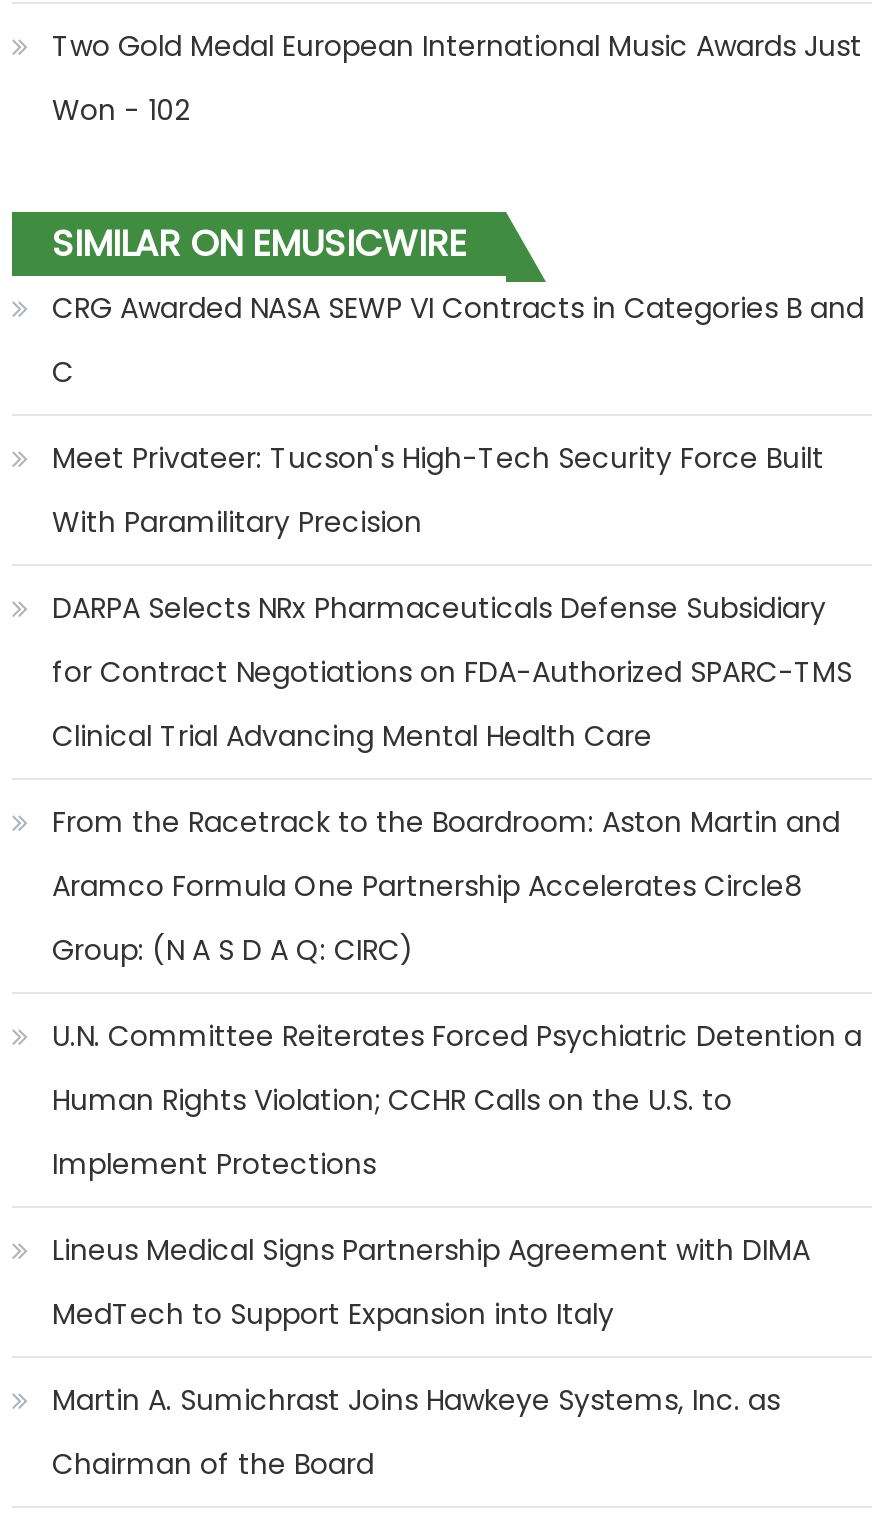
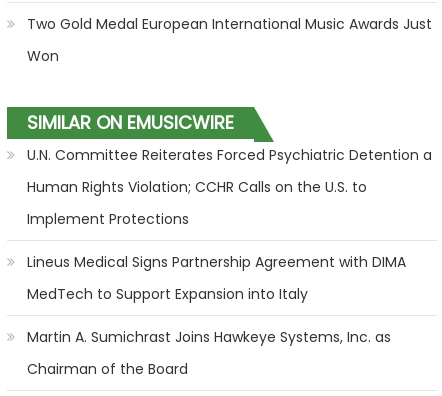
- Won - 102
+ Won

- CRG Awarded NASA SEWP VI Contracts in Categories B and
- C
- Meet Privateer: Tucson's High-Tech Security Force Built
- With Paramilitary Precision
- DARPA Selects NRx Pharmaceuticals Defense Subsidiary
- for Contract Negotiations on FDA-Authorized SPARC-TMS
- Clinical Trial Advancing Mental Health Care
- From the Racetrack to the Boardroom: Aston Martin and
- Aramco Formula One Partnership Accelerates Circle8
- Group: (N A S D A Q: CIRC)
